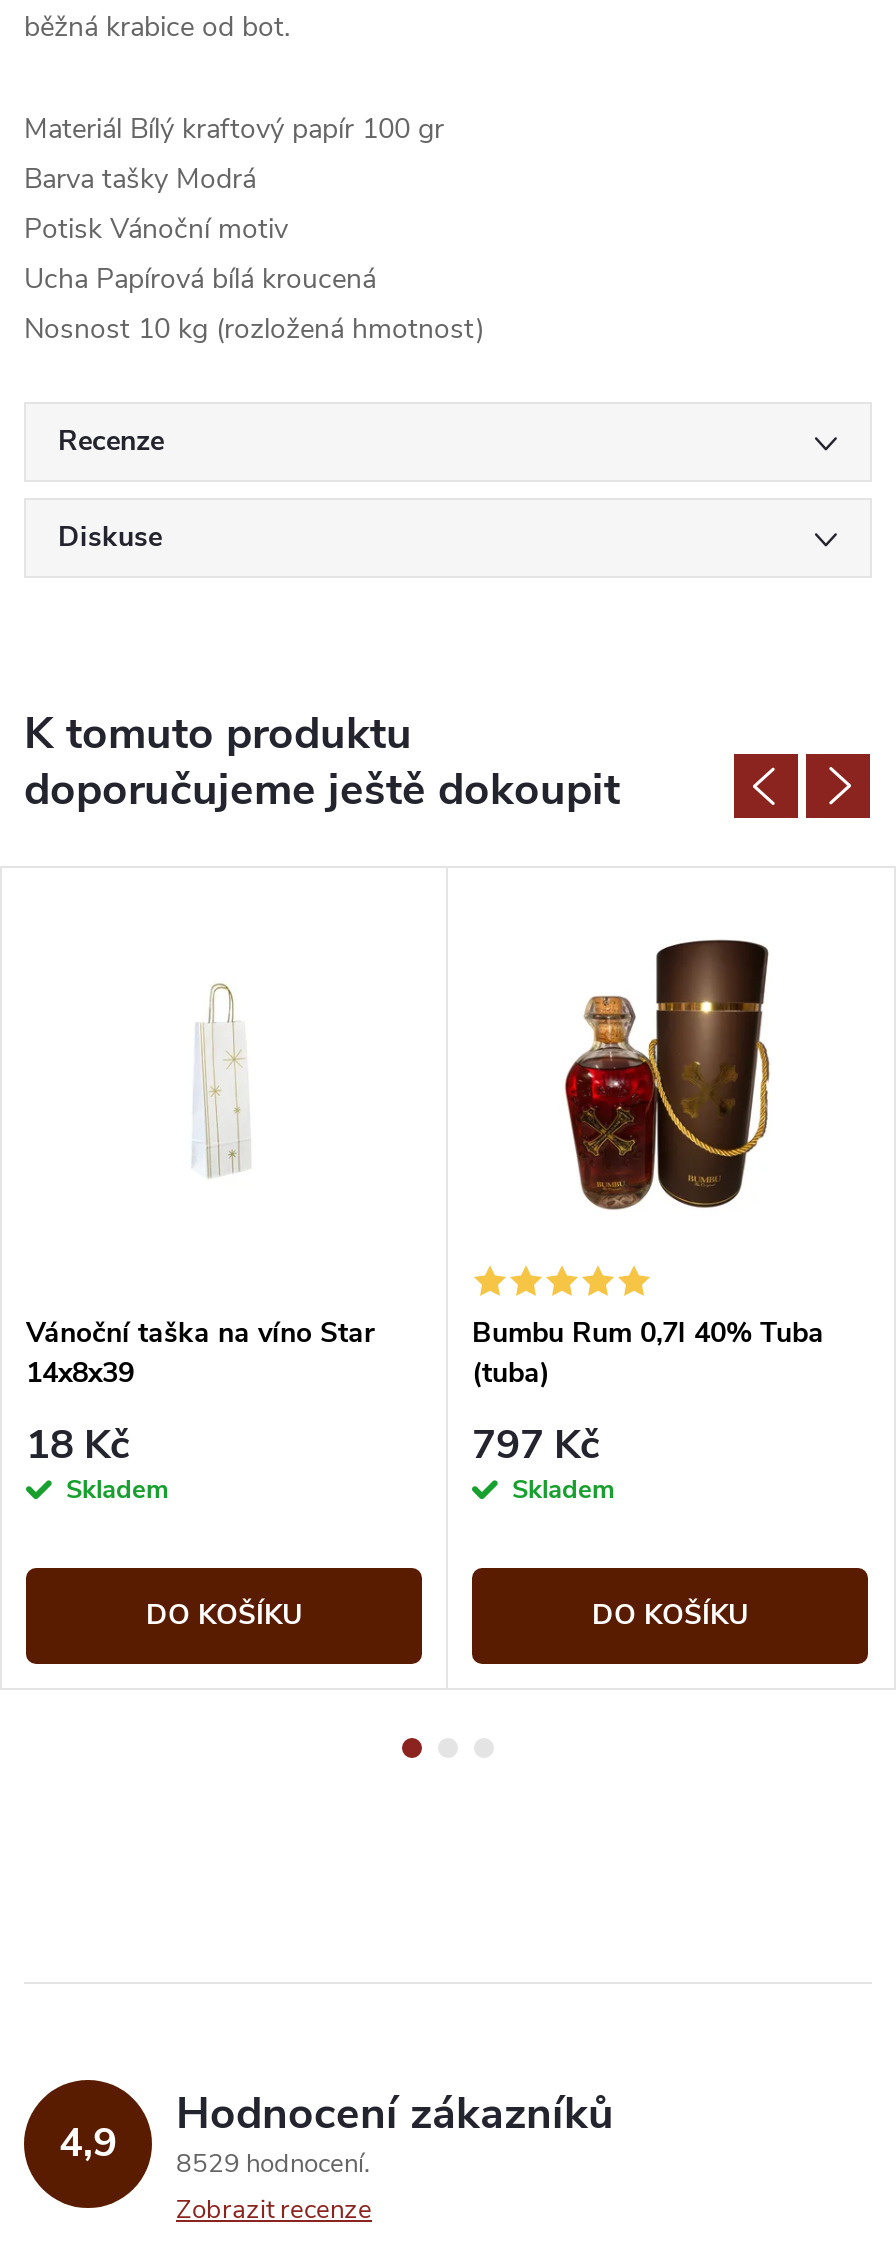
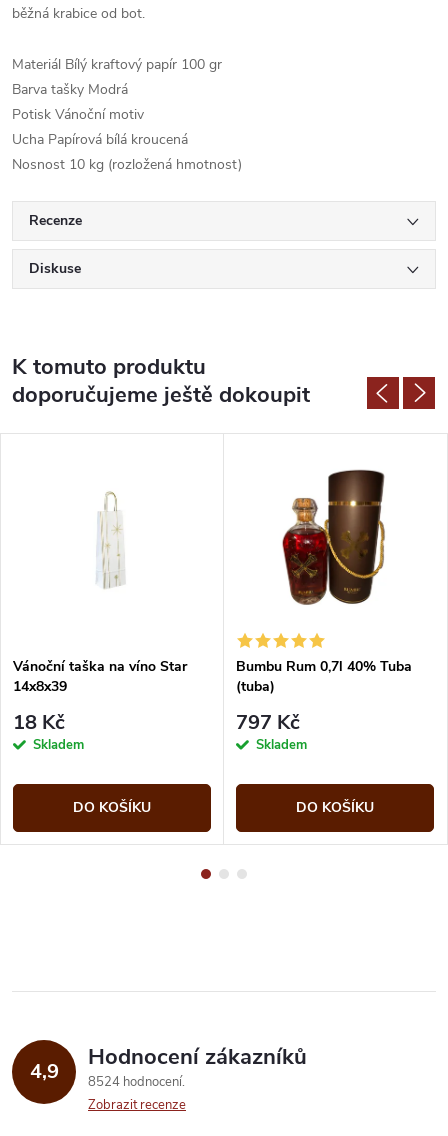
- 4,9 8529 hodnocení Hodnocení zákazníků
+ 4,9 8524 hodnocení Hodnocení zákazníků
